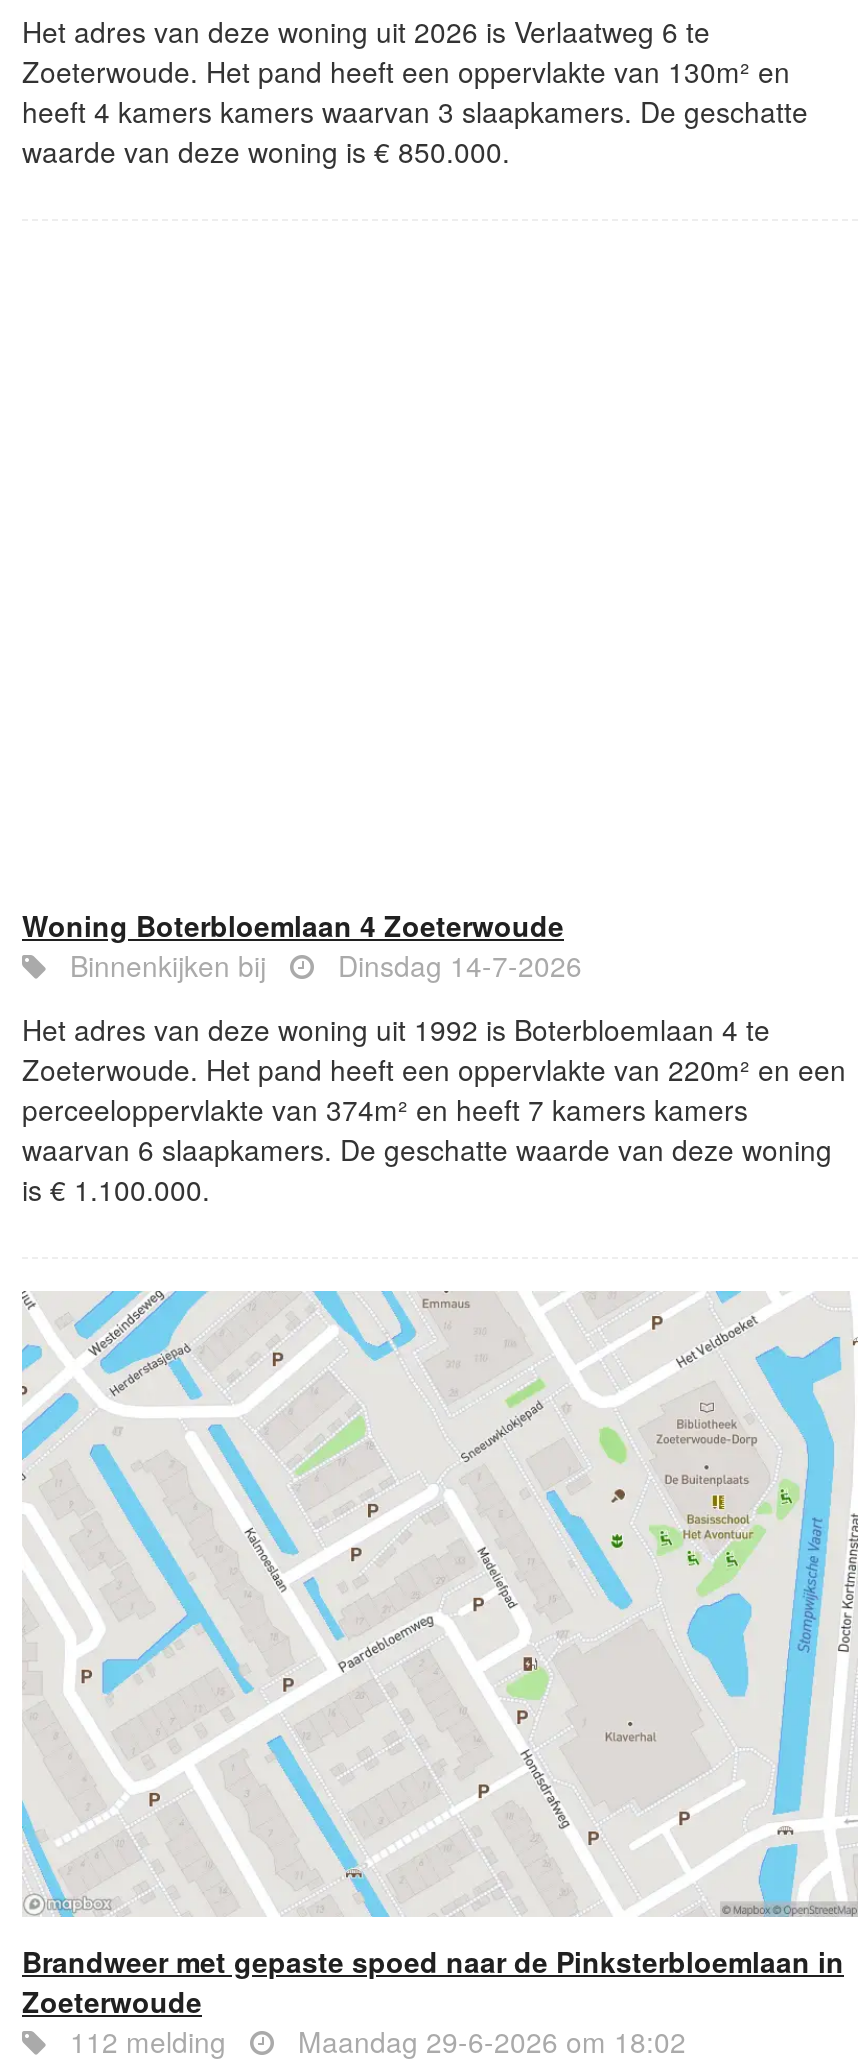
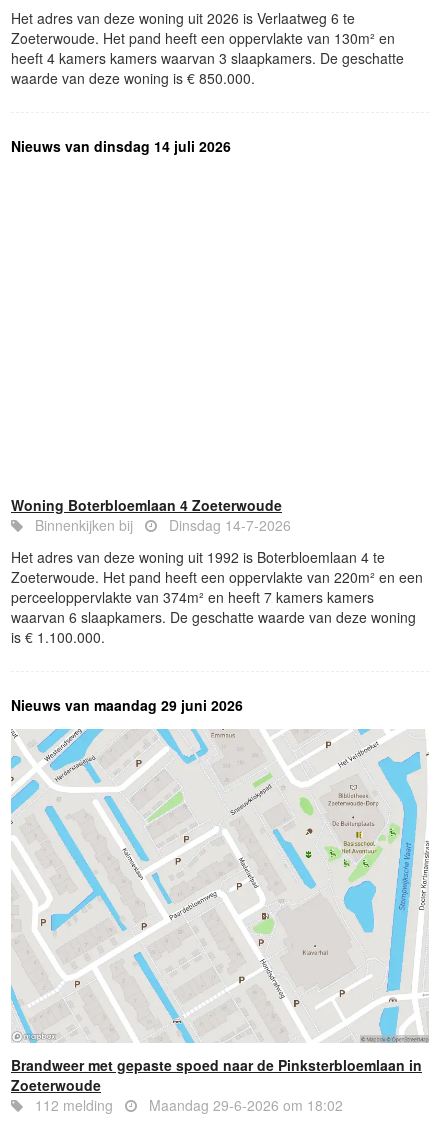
+ Nieuws van dinsdag 14 juli 2026

+ Nieuws van maandag 29 juni 2026
